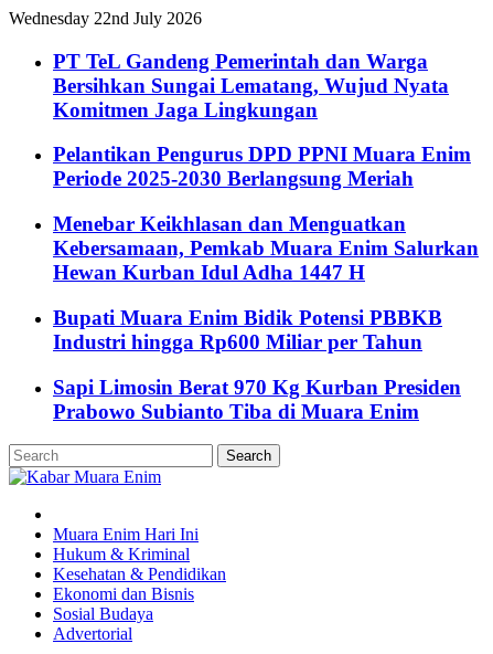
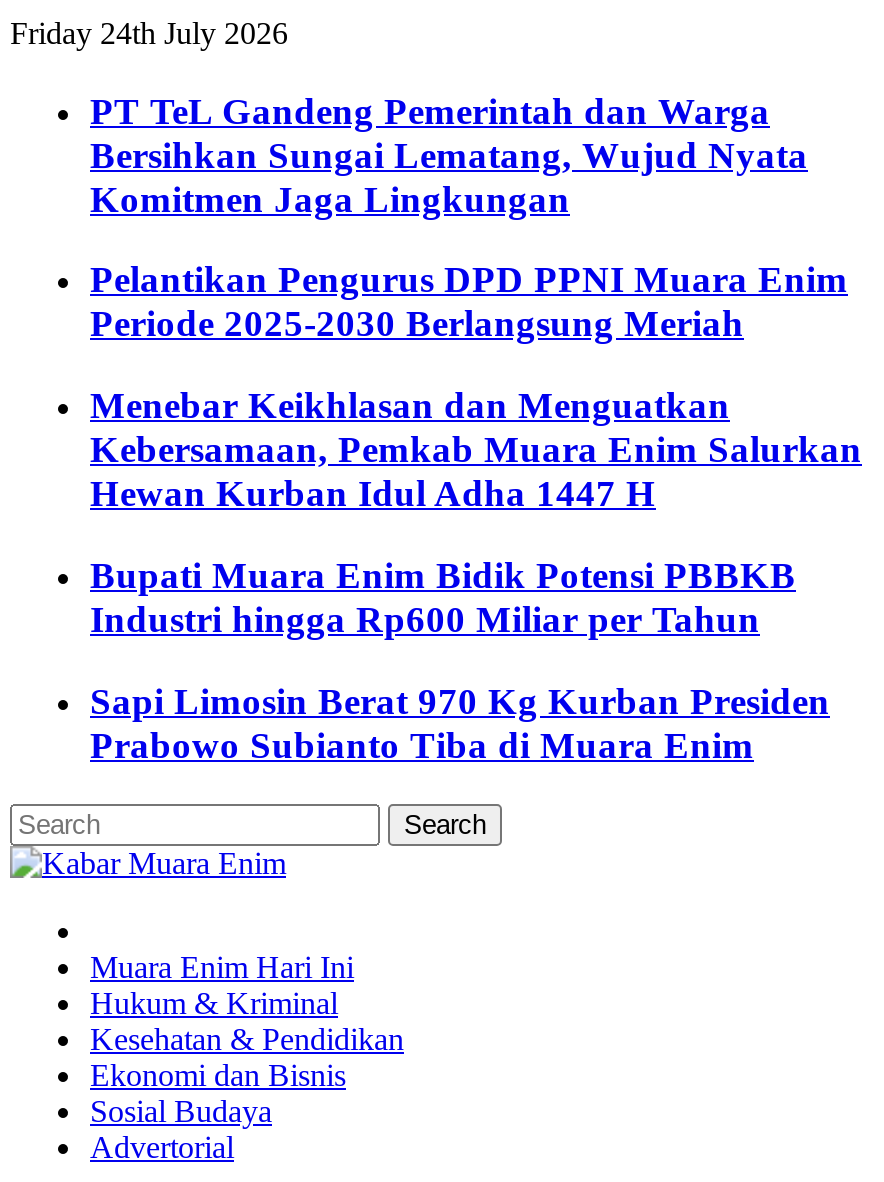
- Wednesday 22nd July 2026
+ Friday 24th July 2026
